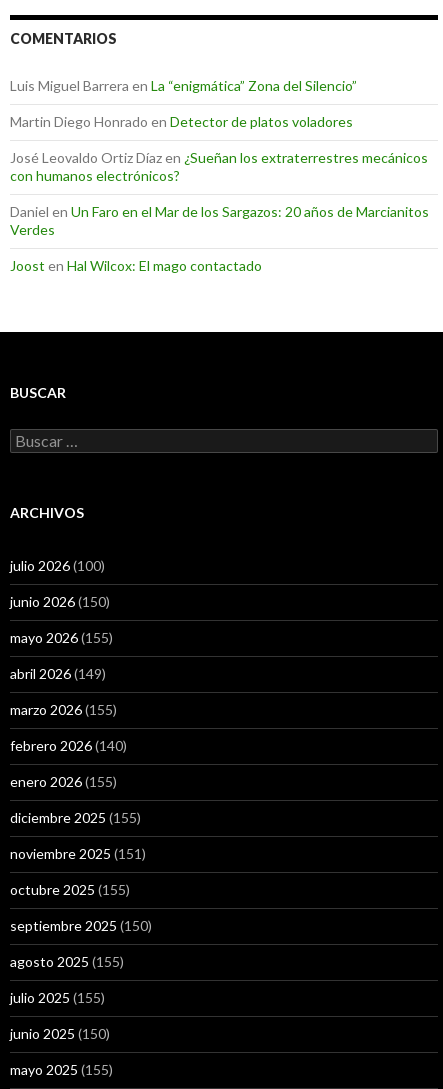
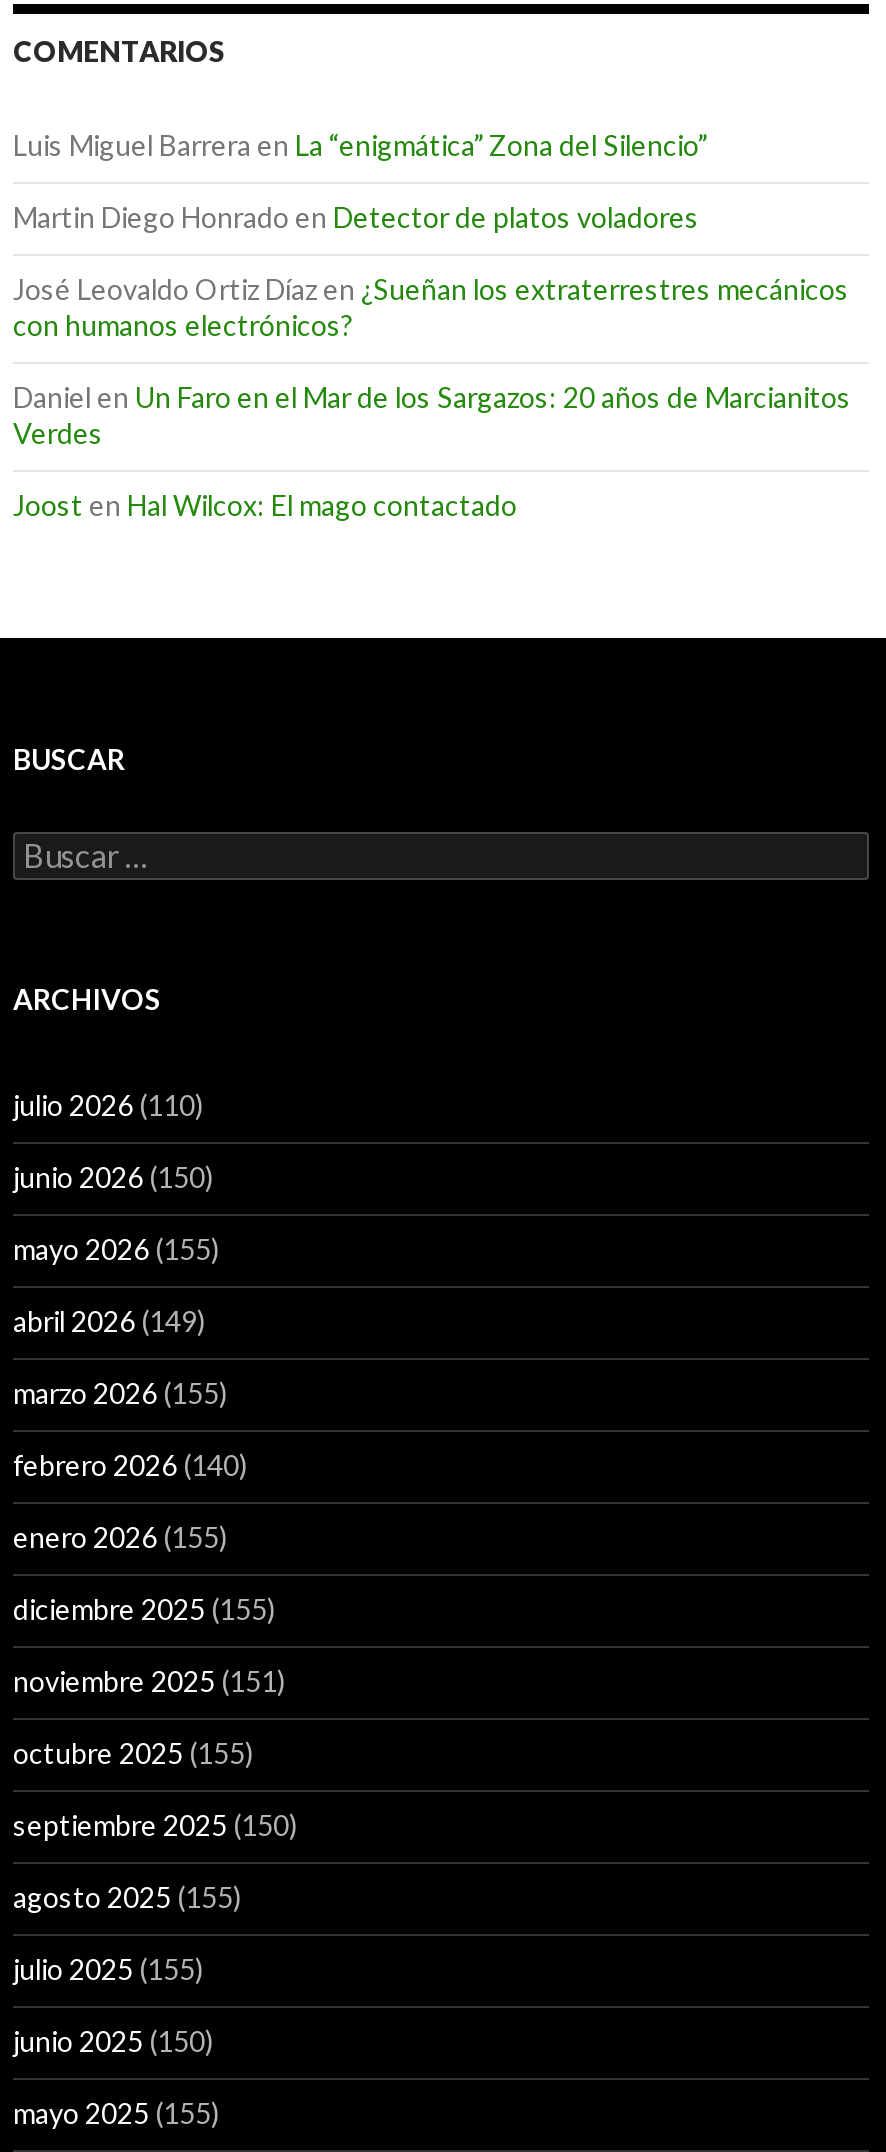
- julio 2026 (100)
+ julio 2026 (110)
